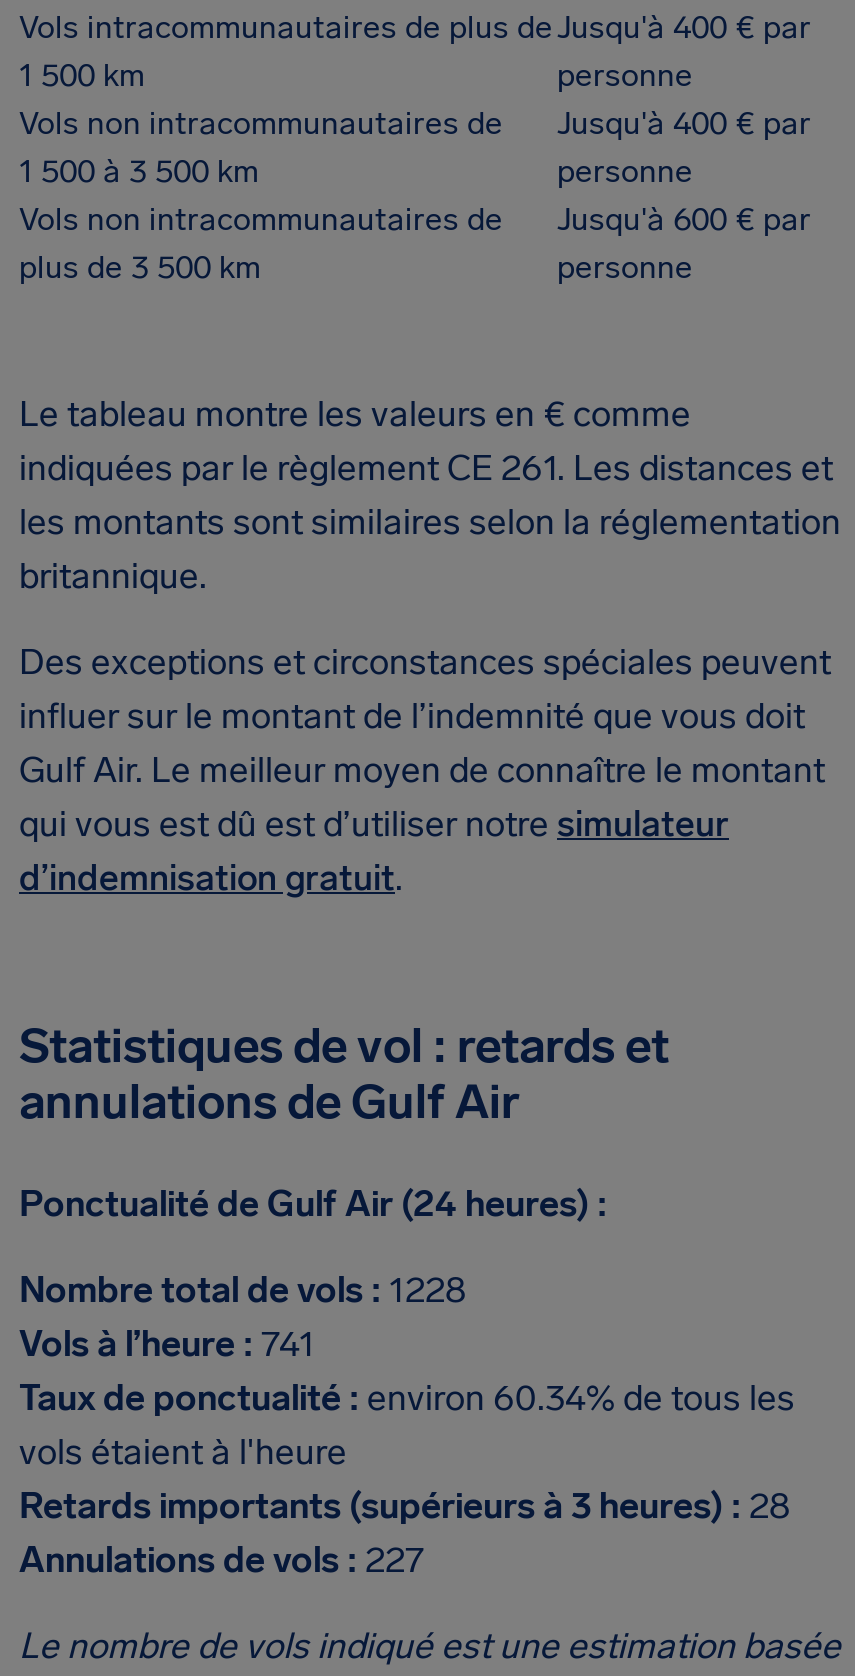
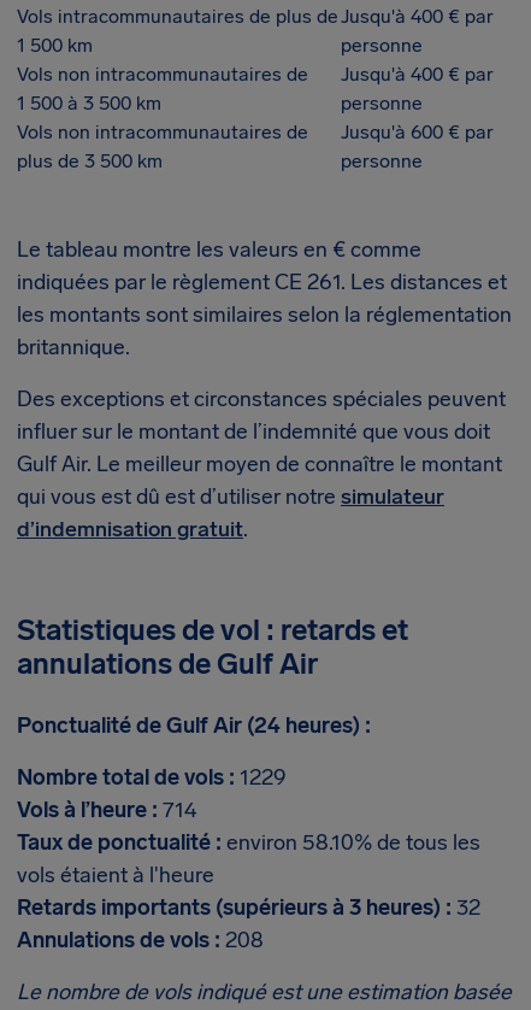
- Nombre total de vols : 1228
+ Nombre total de vols : 1229

- Vols à l’heure : 741
+ Vols à l’heure : 714

- Taux de ponctualité : environ 60.34% de tous les
+ Taux de ponctualité : environ 58.10% de tous les

- Retards importants (supérieurs à 3 heures) : 28
+ Retards importants (supérieurs à 3 heures) : 32

- Annulations de vols : 227
+ Annulations de vols : 208
